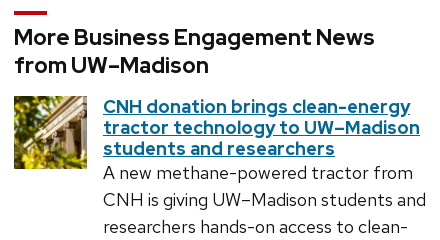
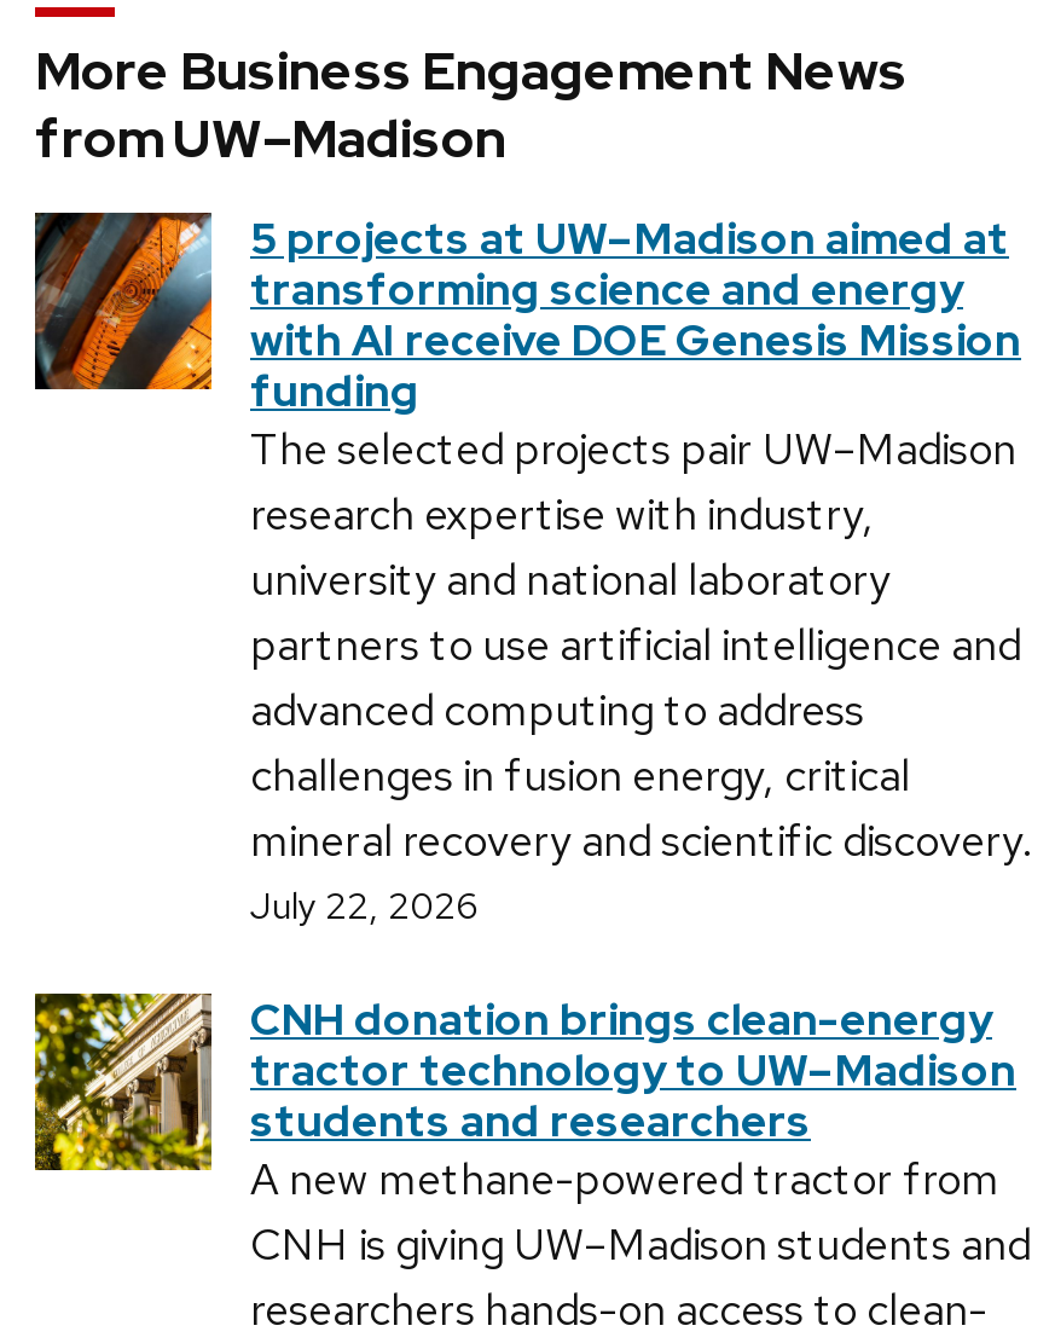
+ [image]
+ 5 projects at UW–Madison aimed at
+ transforming science and energy
+ with AI receive DOE Genesis Mission
+ funding
+ The selected projects pair UW–Madison
+ research expertise with industry,
+ university and national laboratory
+ partners to use artificial intelligence and
+ advanced computing to address
+ challenges in fusion energy, critical
+ mineral recovery and scientific discovery.
+ July 22, 2026
